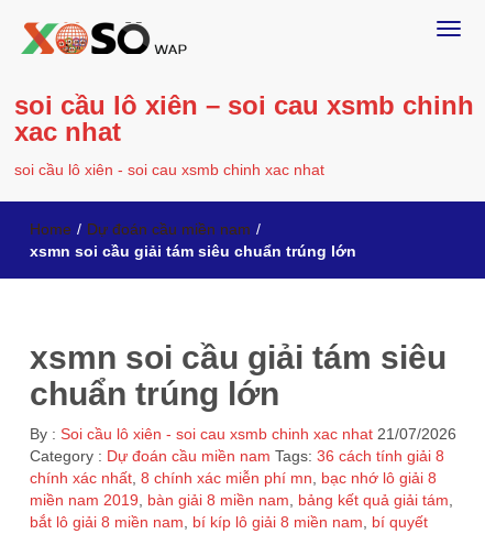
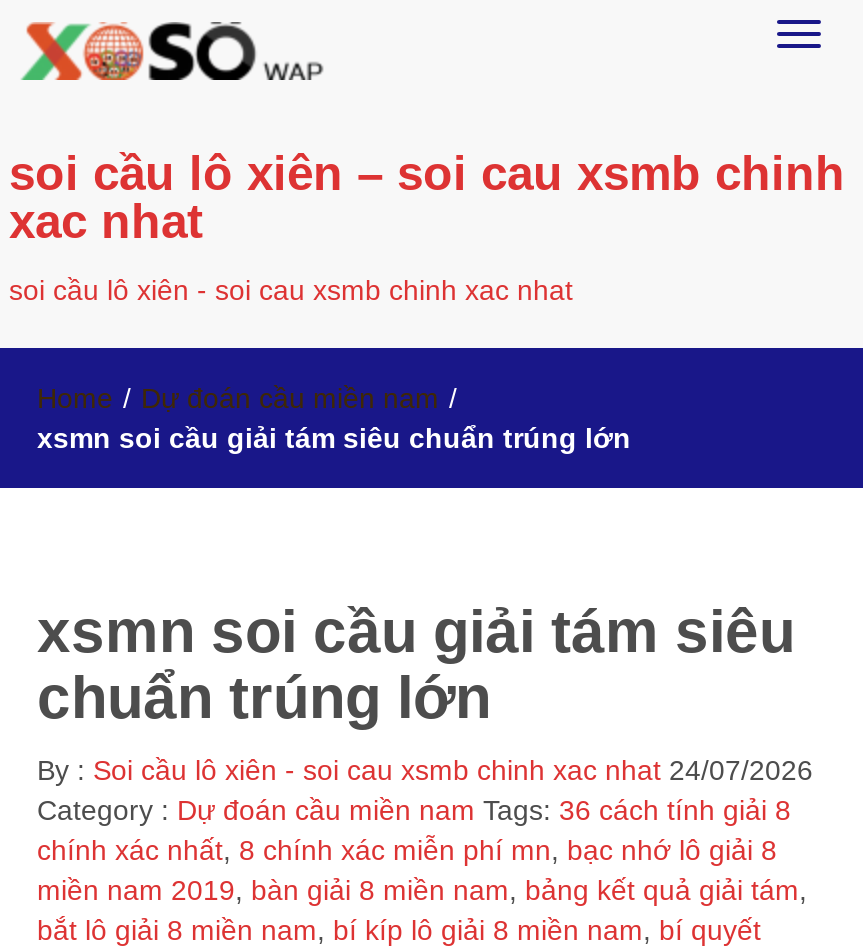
- By : Soi cầu lô xiên - soi cau xsmb chinh xac nhat 21/07/2026
+ By : Soi cầu lô xiên - soi cau xsmb chinh xac nhat 24/07/2026
